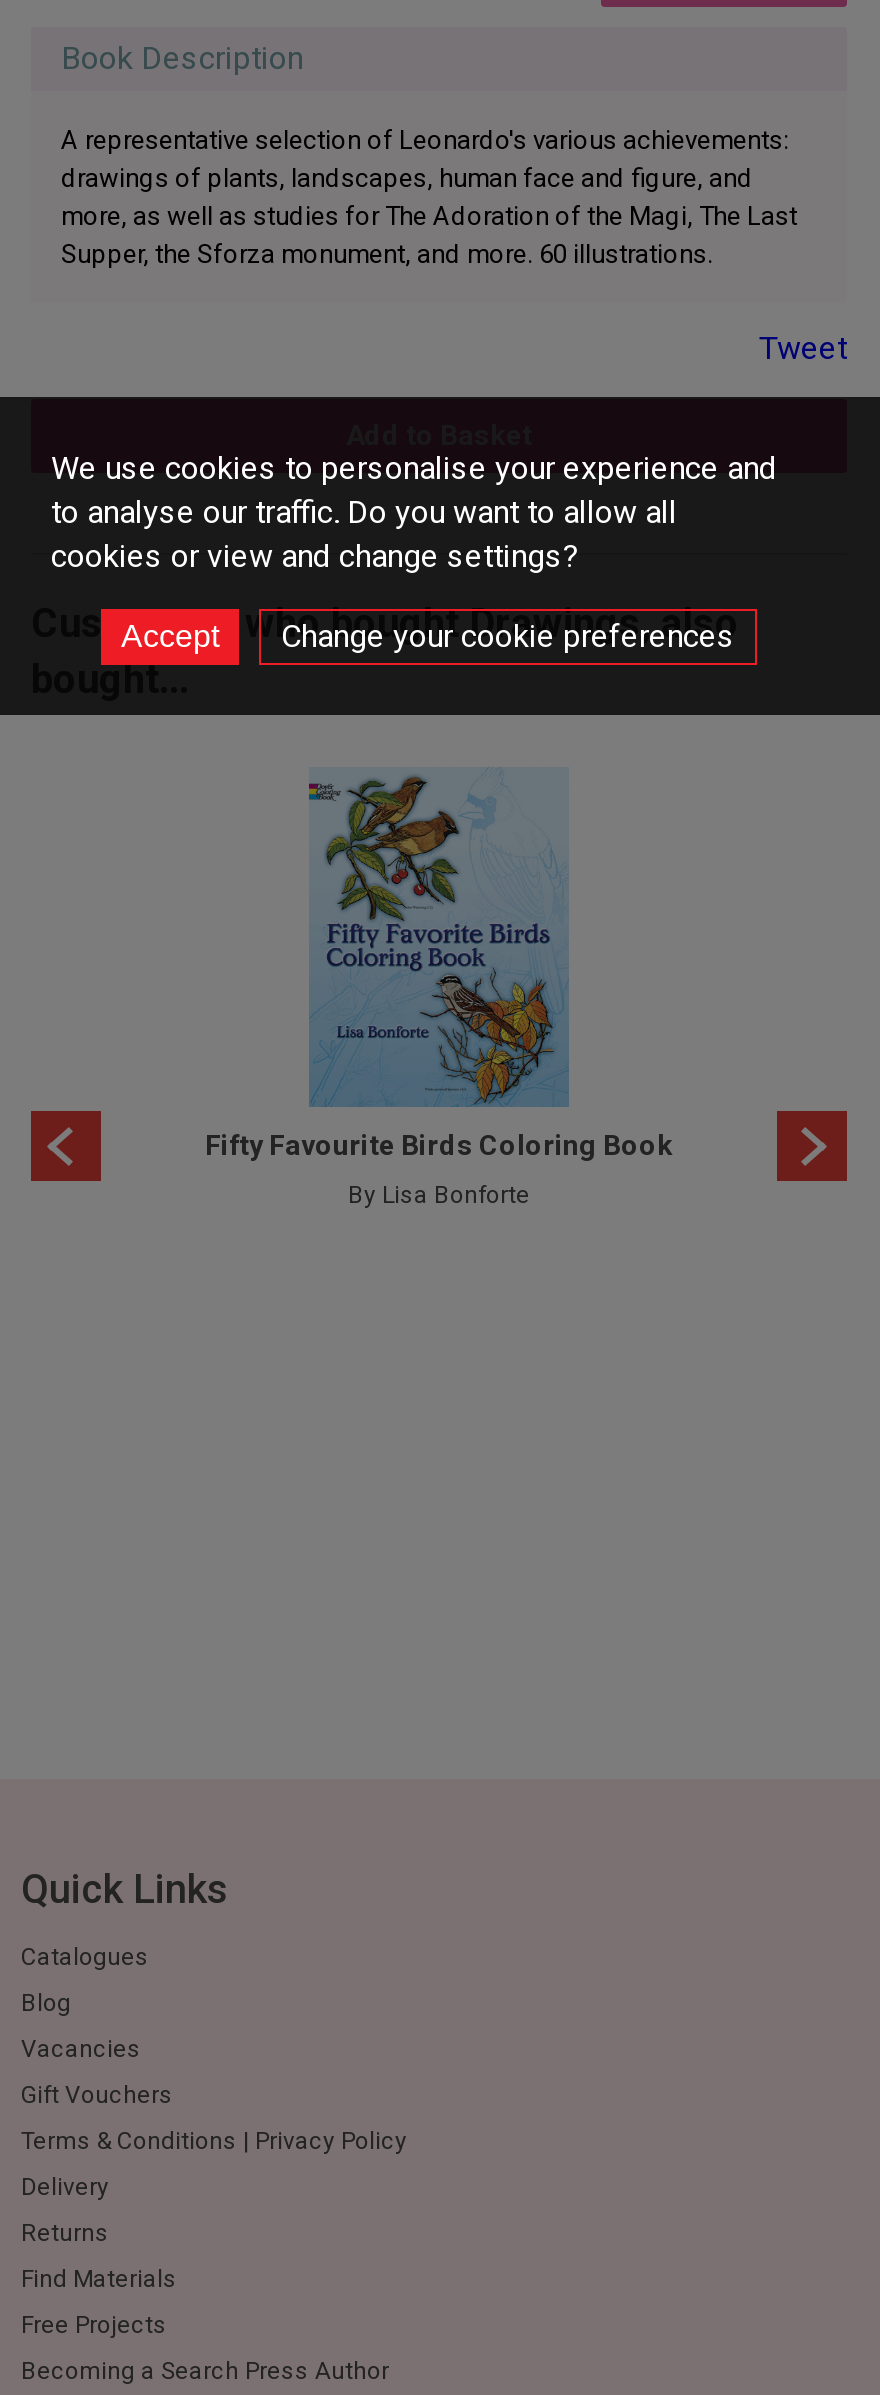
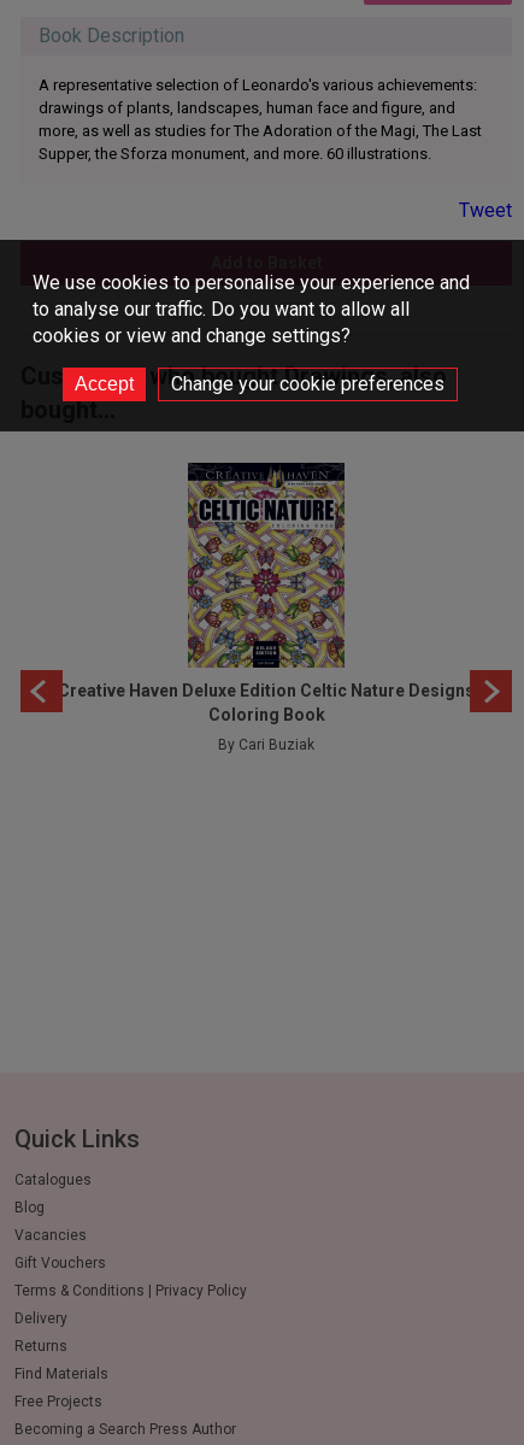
- [image]
- Fifty Favourite Birds Coloring Book
+ [image]
+ Creative Haven Deluxe Edition Celtic Nature Designs
+ Coloring Book

- By Lisa Bonforte
+ By Cari Buziak
